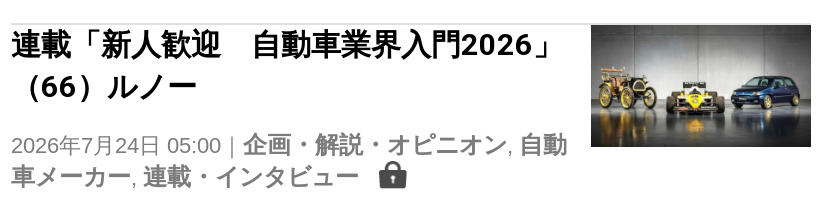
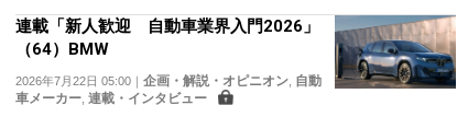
- [image]
- 2026年7月24日 05:00｜企画・解説・オピニオン,自動
+ [image]
+ 2026年7月22日 05:00｜企画・解説・オピニオン,自動

- （66）ルノー
+ （64）BMW
